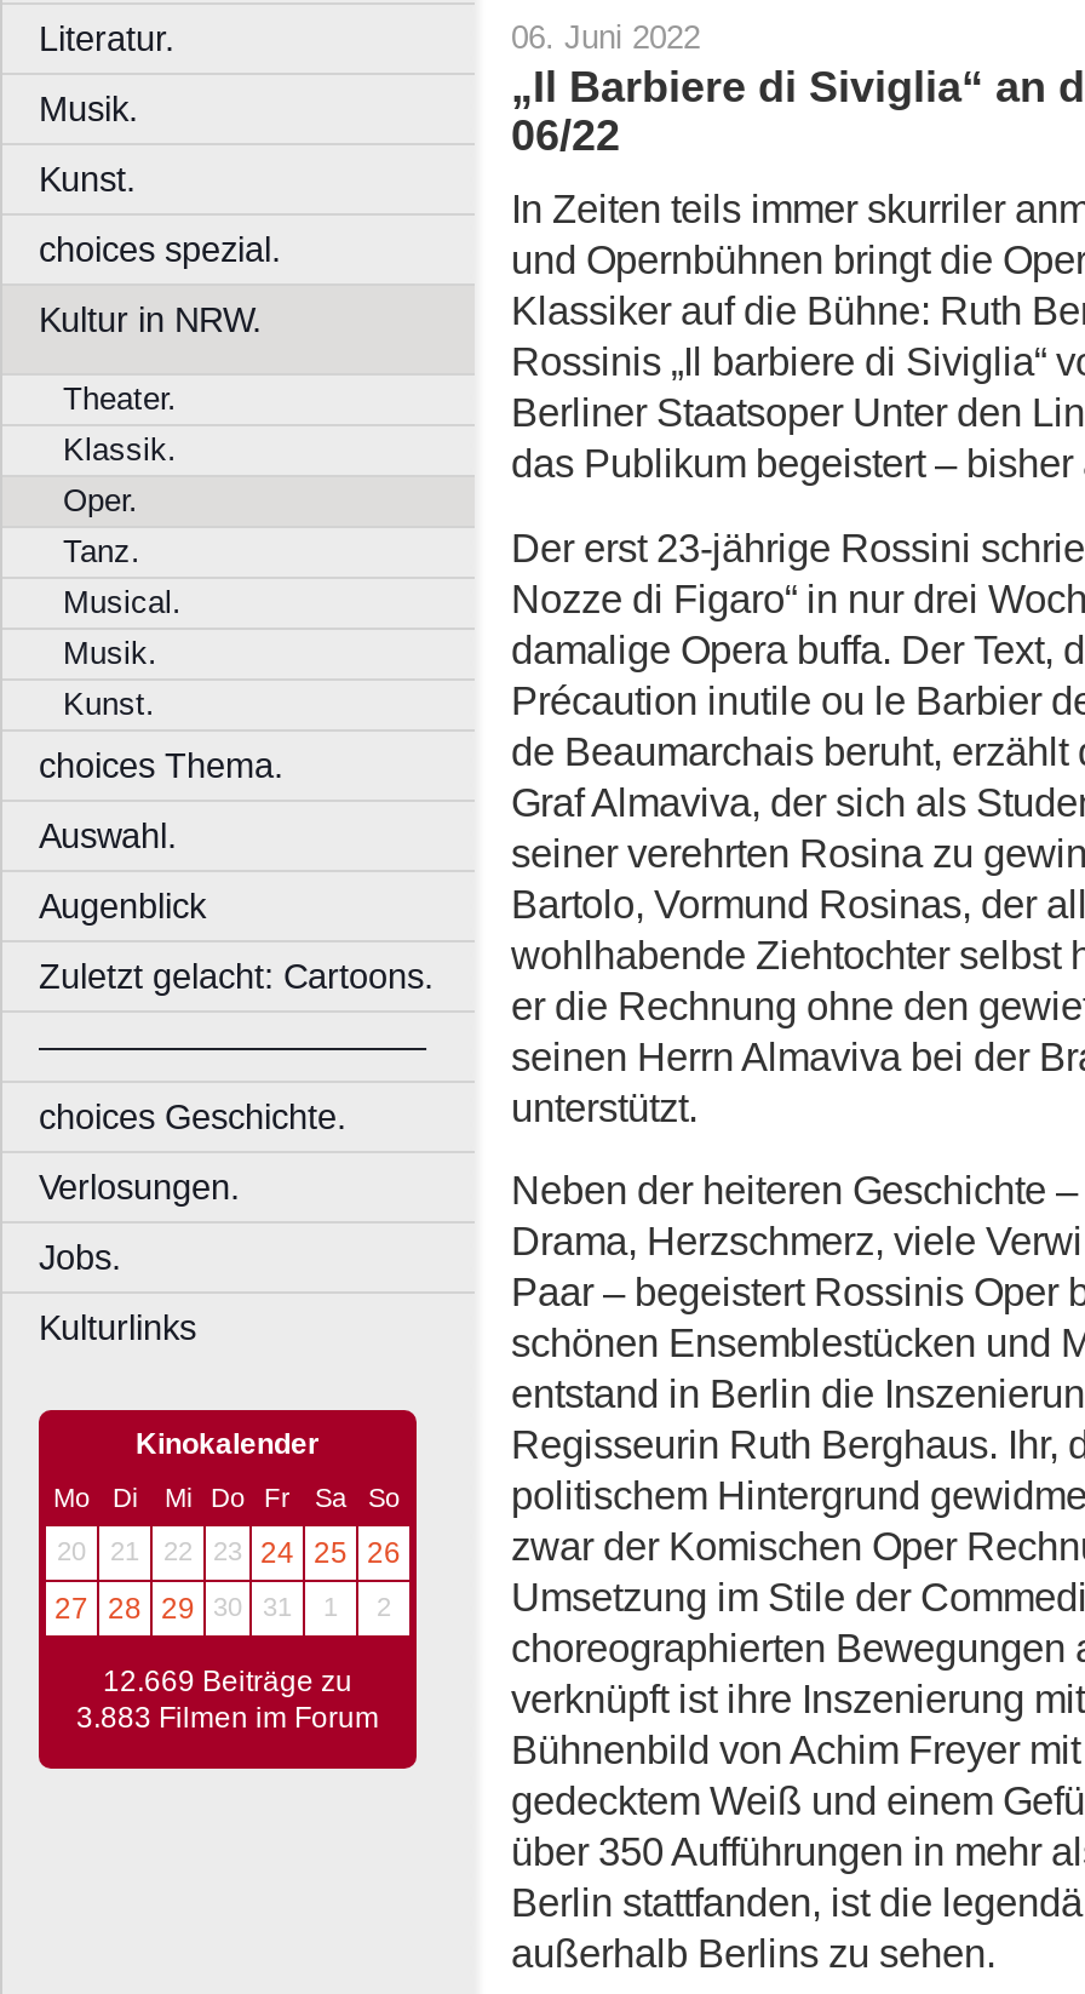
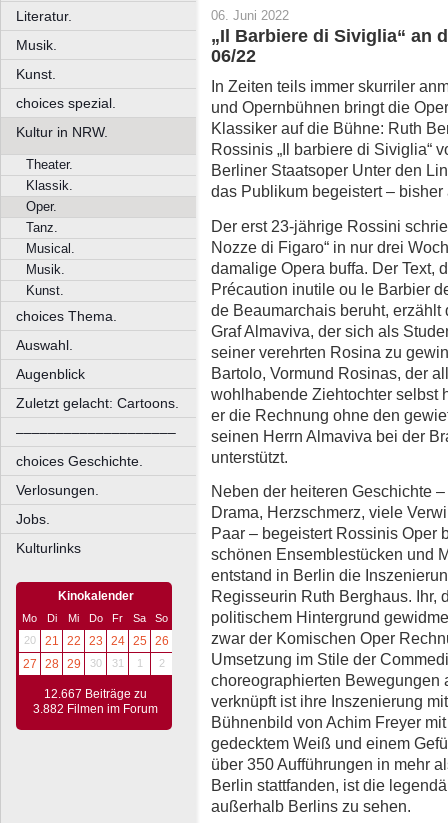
- 12.669 Beiträge zu
+ 12.667 Beiträge zu

- 3.883 Filmen im Forum
+ 3.882 Filmen im Forum
